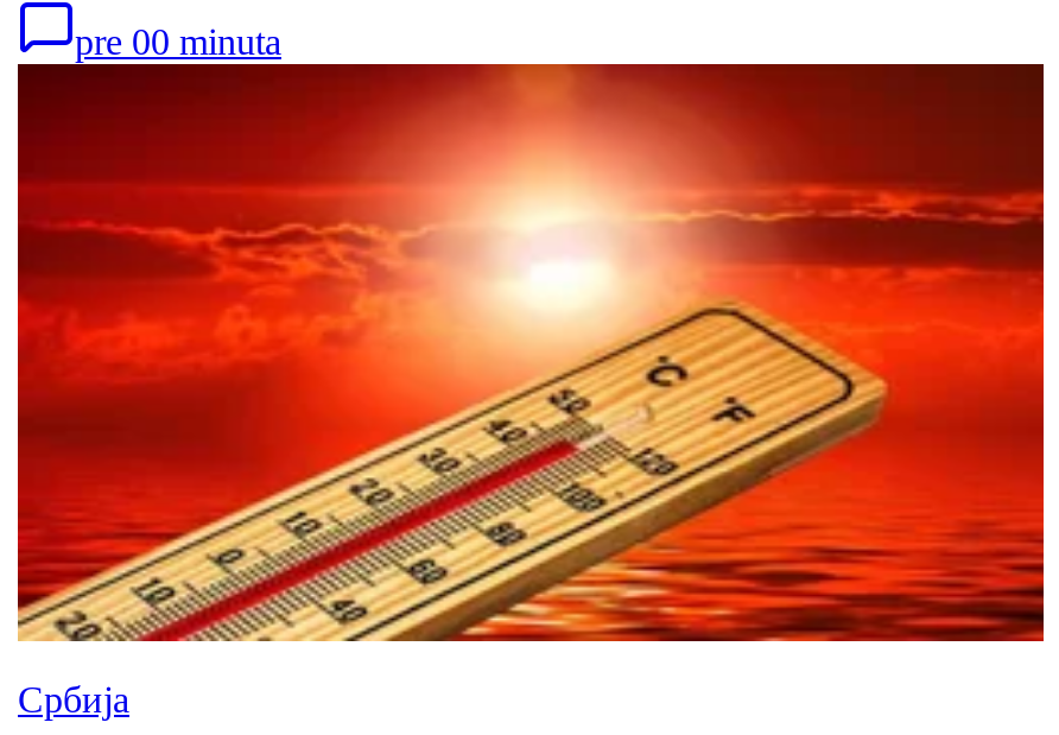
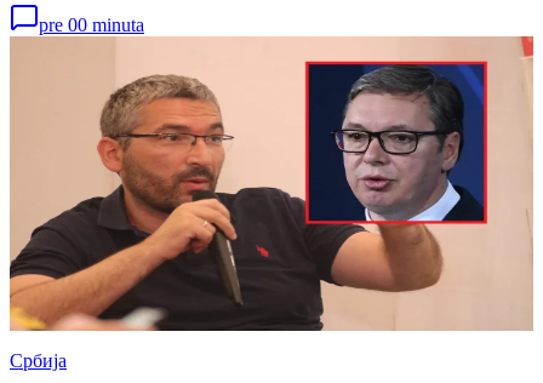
- [image]
+ [image]
